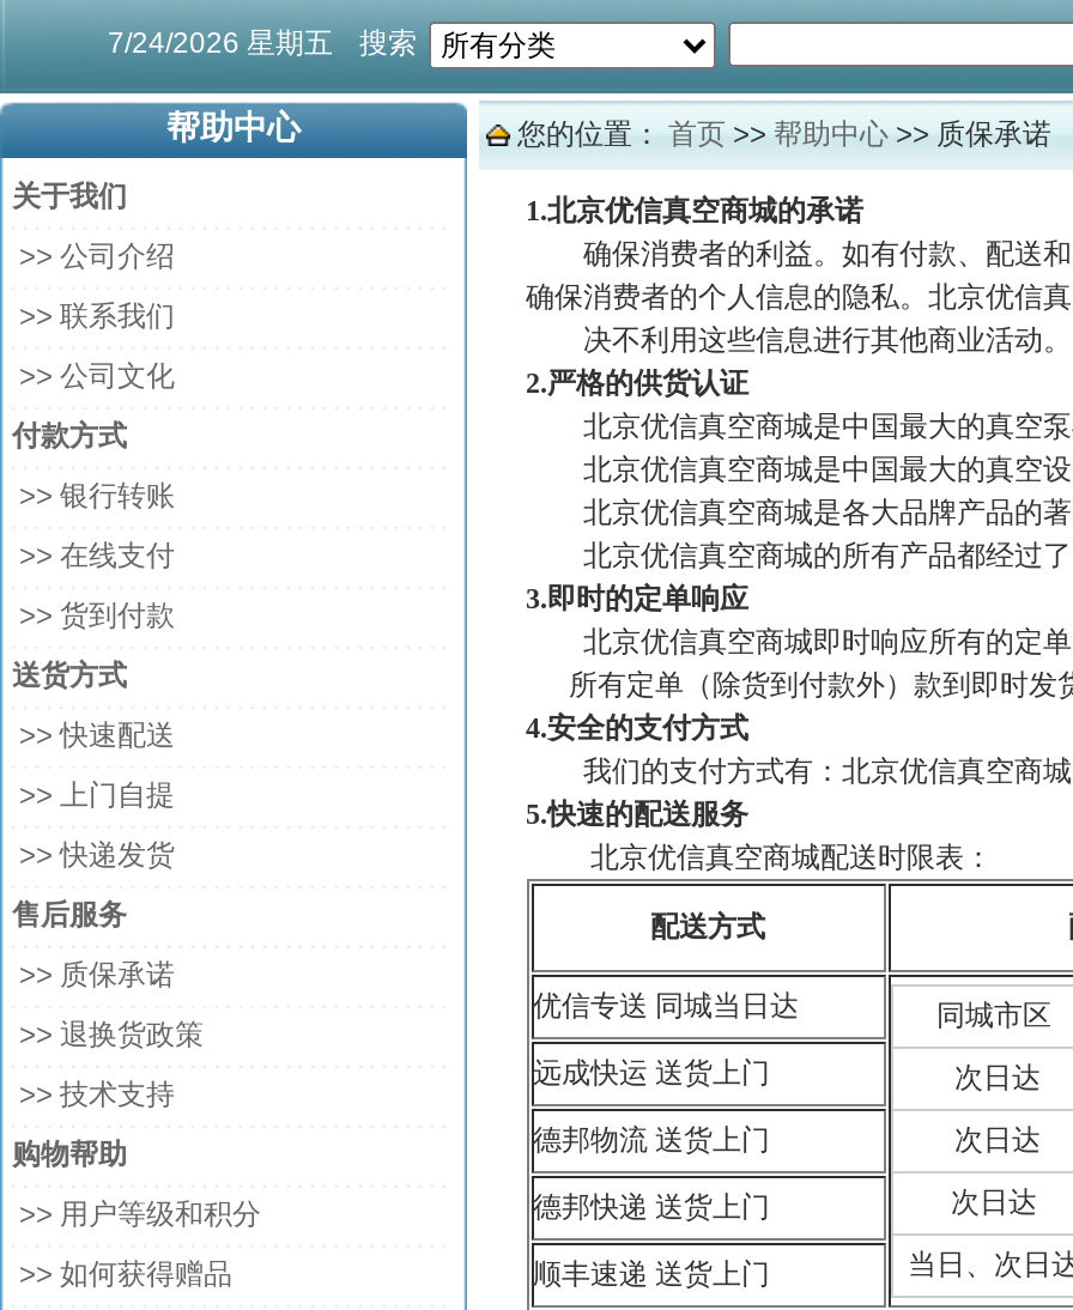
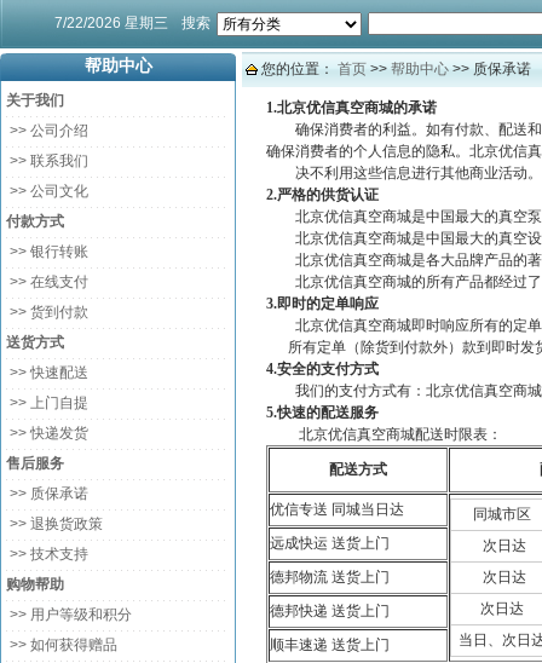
- 7/24/2026 星期五 搜索
+ 7/22/2026 星期三 搜索
